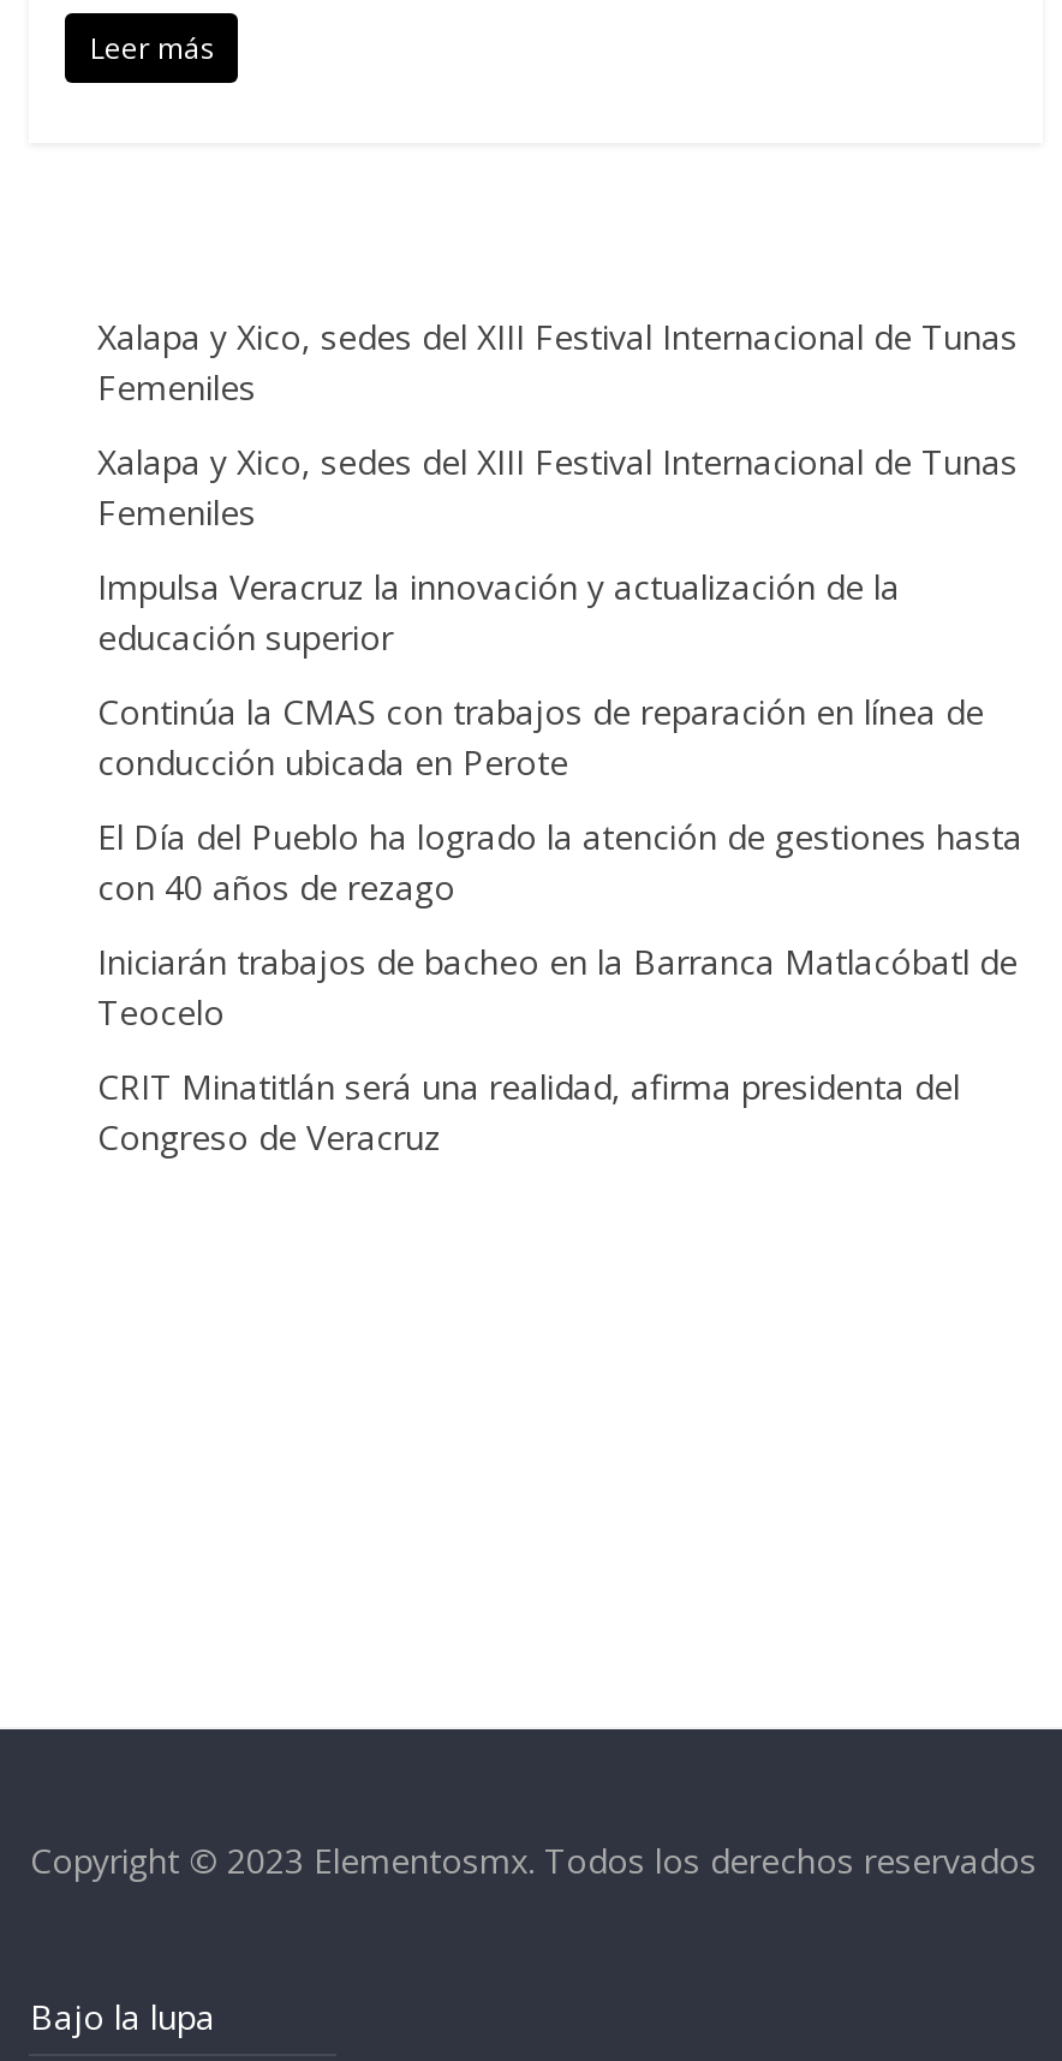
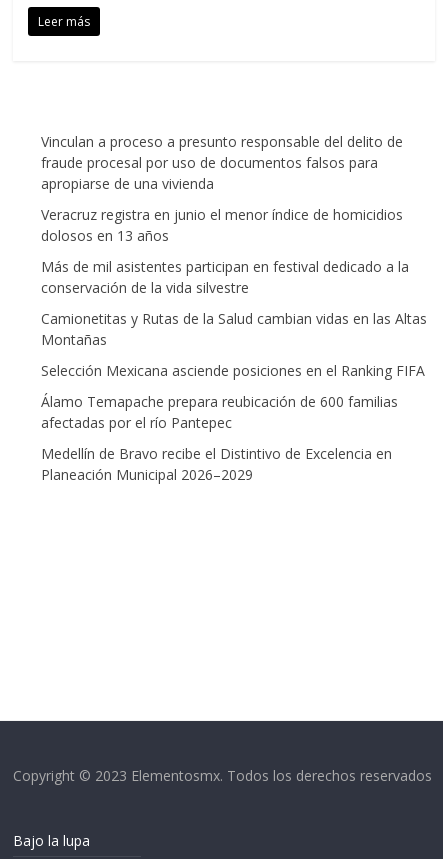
- Xalapa y Xico, sedes del XIII Festival Internacional de Tunas
- Femeniles
+ Vinculan a proceso a presunto responsable del delito de
+ fraude procesal por uso de documentos falsos para
+ apropiarse de una vivienda

- Xalapa y Xico, sedes del XIII Festival Internacional de Tunas
- Femeniles
+ Veracruz registra en junio el menor índice de homicidios
+ dolosos en 13 años

- Impulsa Veracruz la innovación y actualización de la
- educación superior
+ Más de mil asistentes participan en festival dedicado a la
+ conservación de la vida silvestre

- Continúa la CMAS con trabajos de reparación en línea de
- conducción ubicada en Perote
+ Camionetitas y Rutas de la Salud cambian vidas en las Altas
+ Montañas

- El Día del Pueblo ha logrado la atención de gestiones hasta
- con 40 años de rezago
+ Selección Mexicana asciende posiciones en el Ranking FIFA

- Iniciarán trabajos de bacheo en la Barranca Matlacóbatl de
- Teocelo
+ Álamo Temapache prepara reubicación de 600 familias
+ afectadas por el río Pantepec

- CRIT Minatitlán será una realidad, afirma presidenta del
- Congreso de Veracruz
+ Medellín de Bravo recibe el Distintivo de Excelencia en
+ Planeación Municipal 2026–2029
